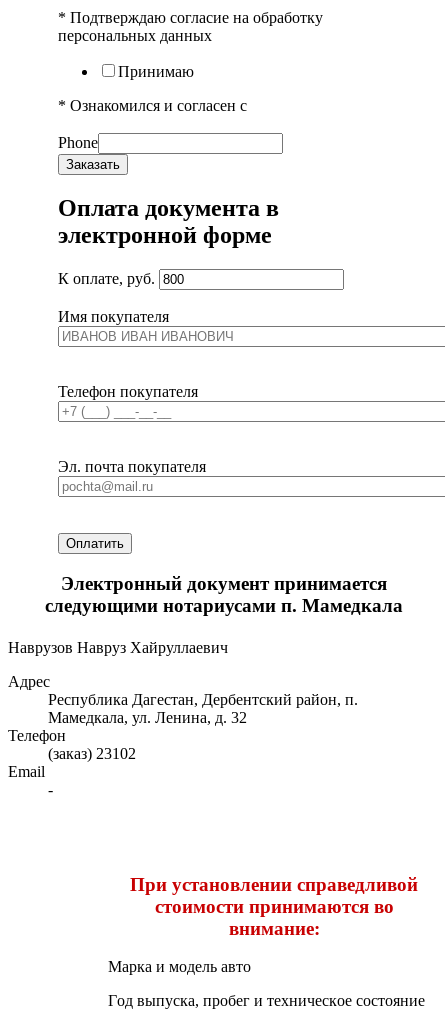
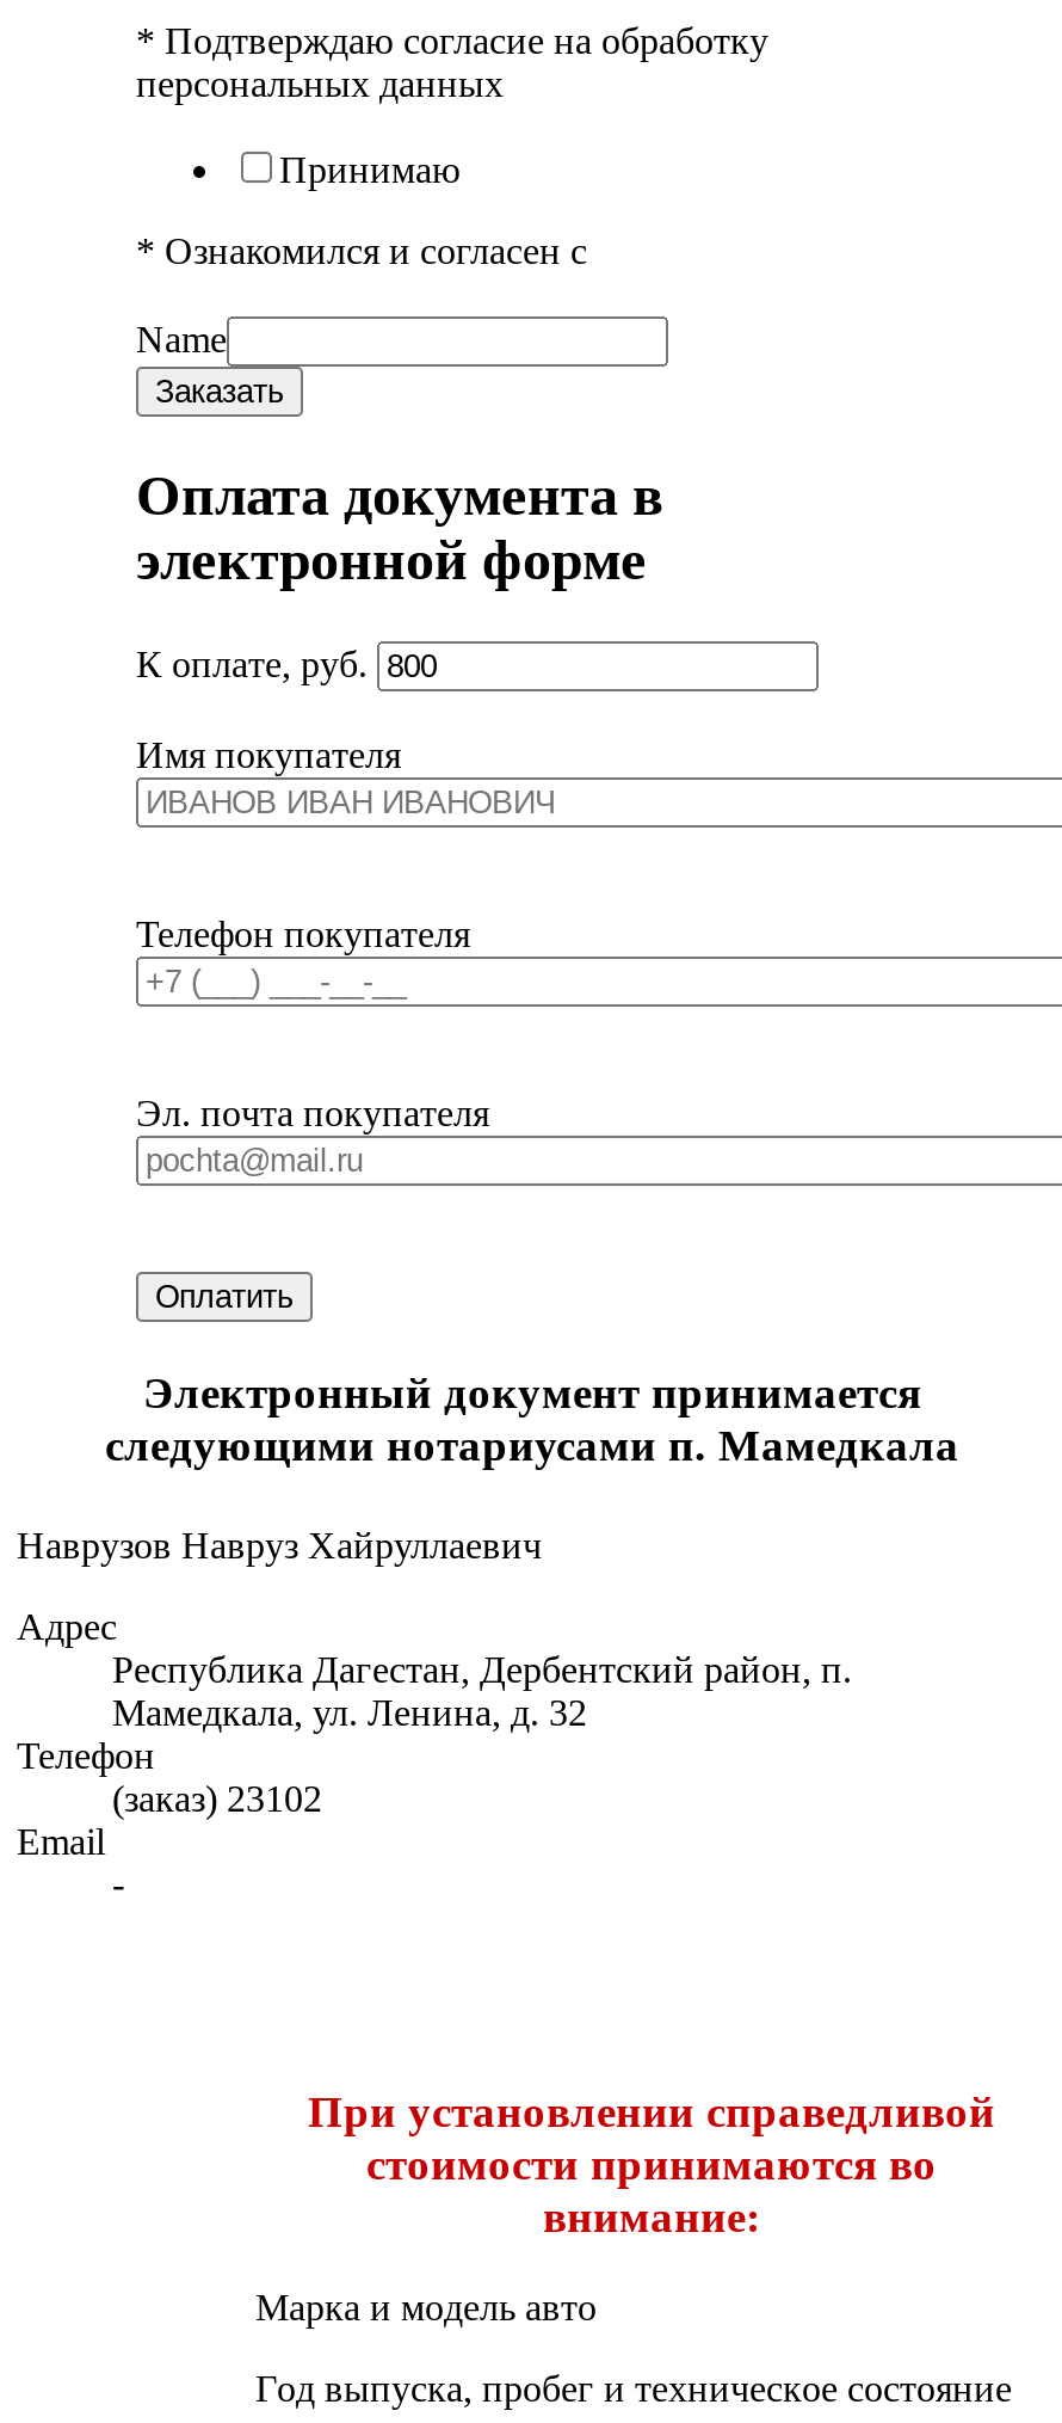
- Phone
+ Name
